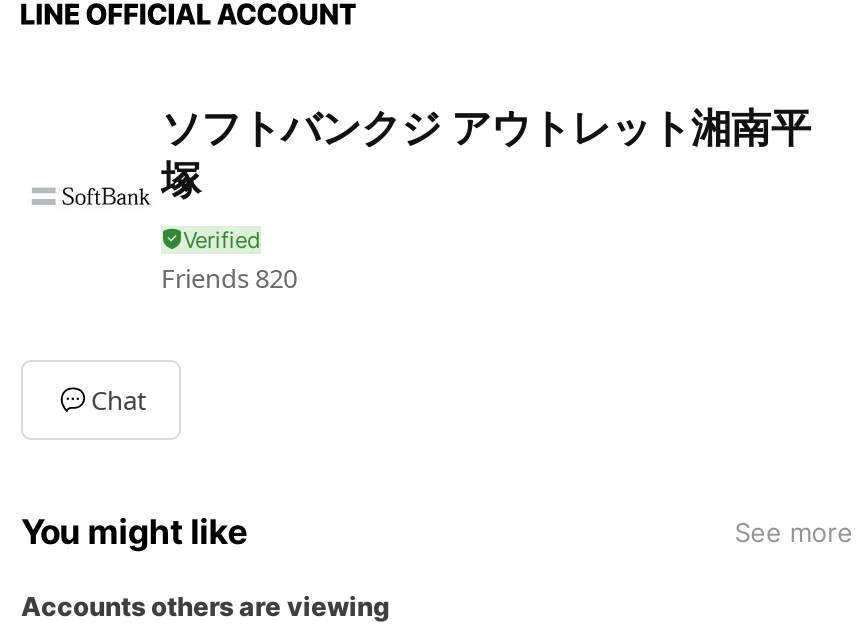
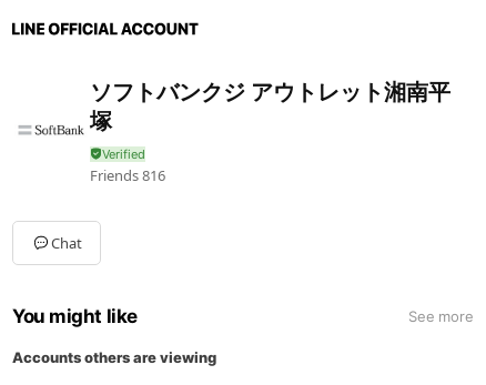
- Friends 820
+ Friends 816
